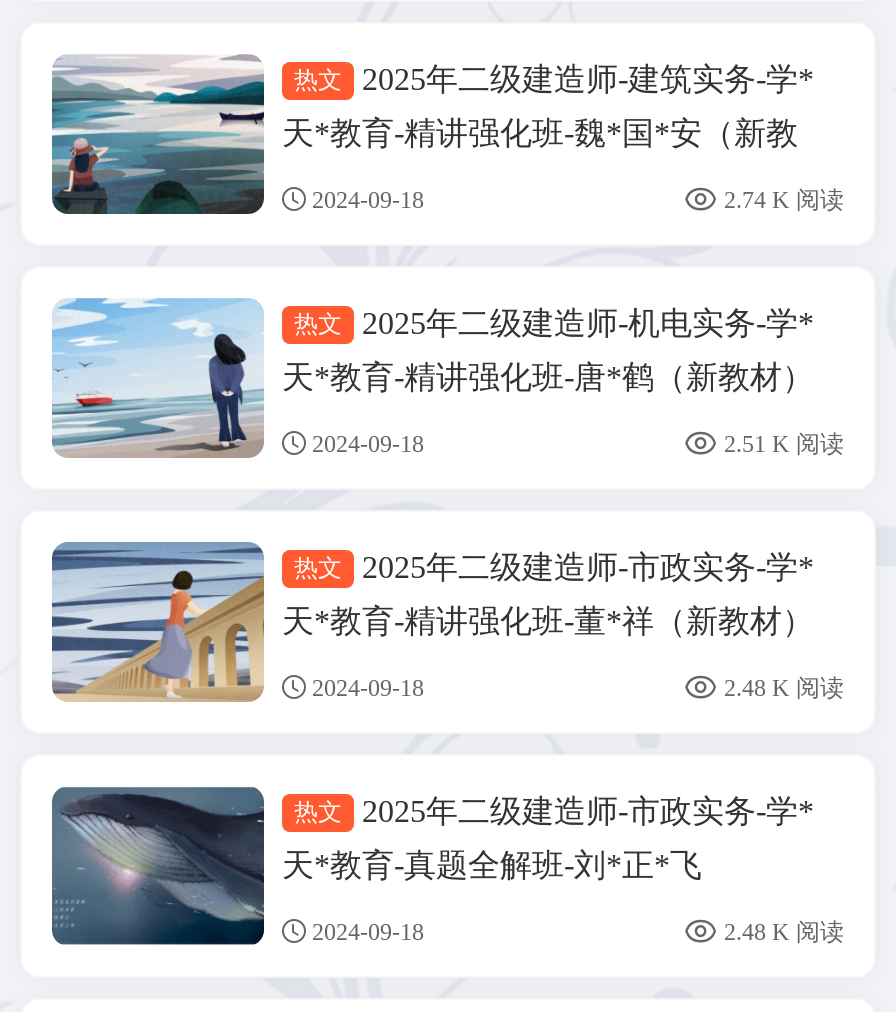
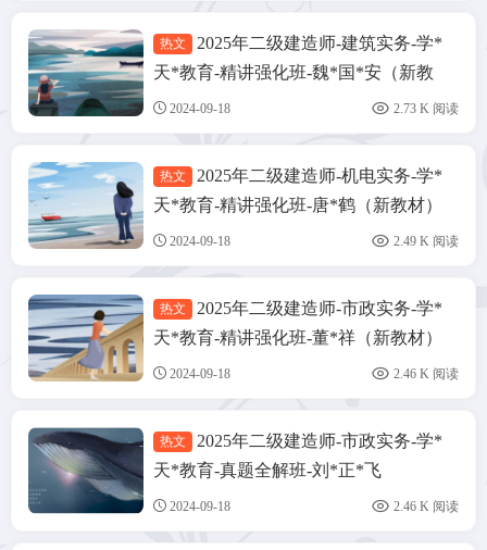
- 2.74 K 阅读
+ 2.73 K 阅读

- 2.51 K 阅读
+ 2.49 K 阅读

- 2.48 K 阅读
+ 2.46 K 阅读

- 2.48 K 阅读
+ 2.46 K 阅读
